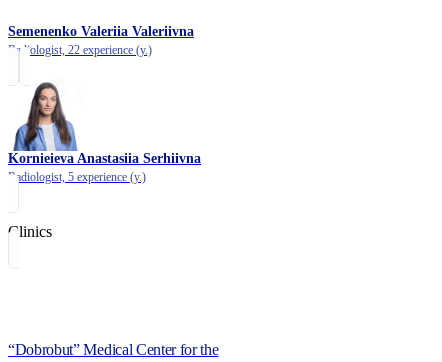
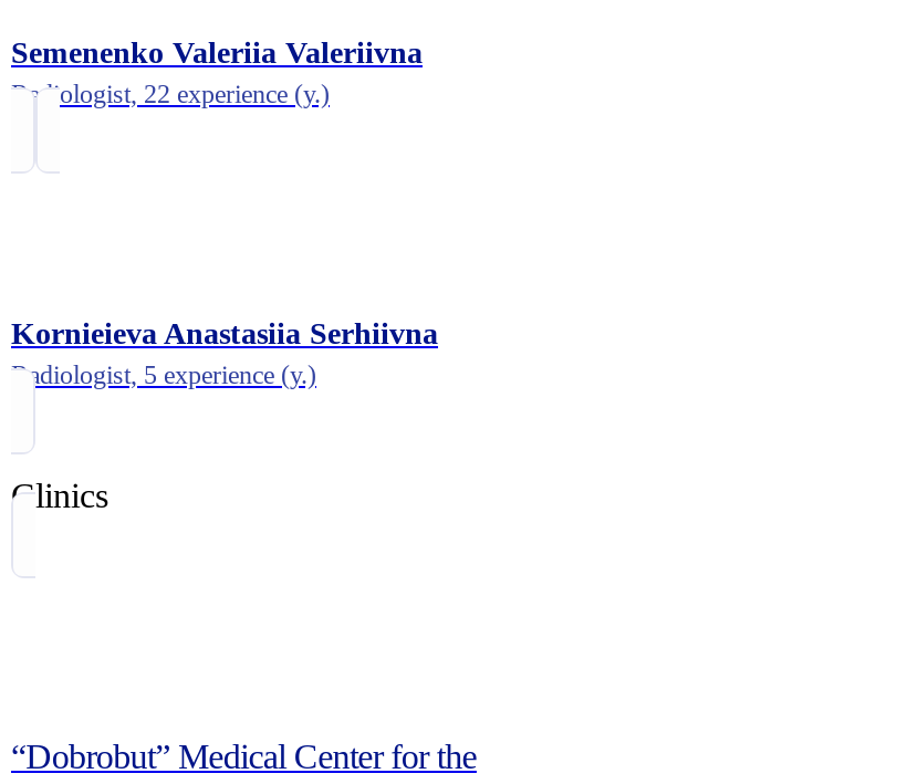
- [image]
